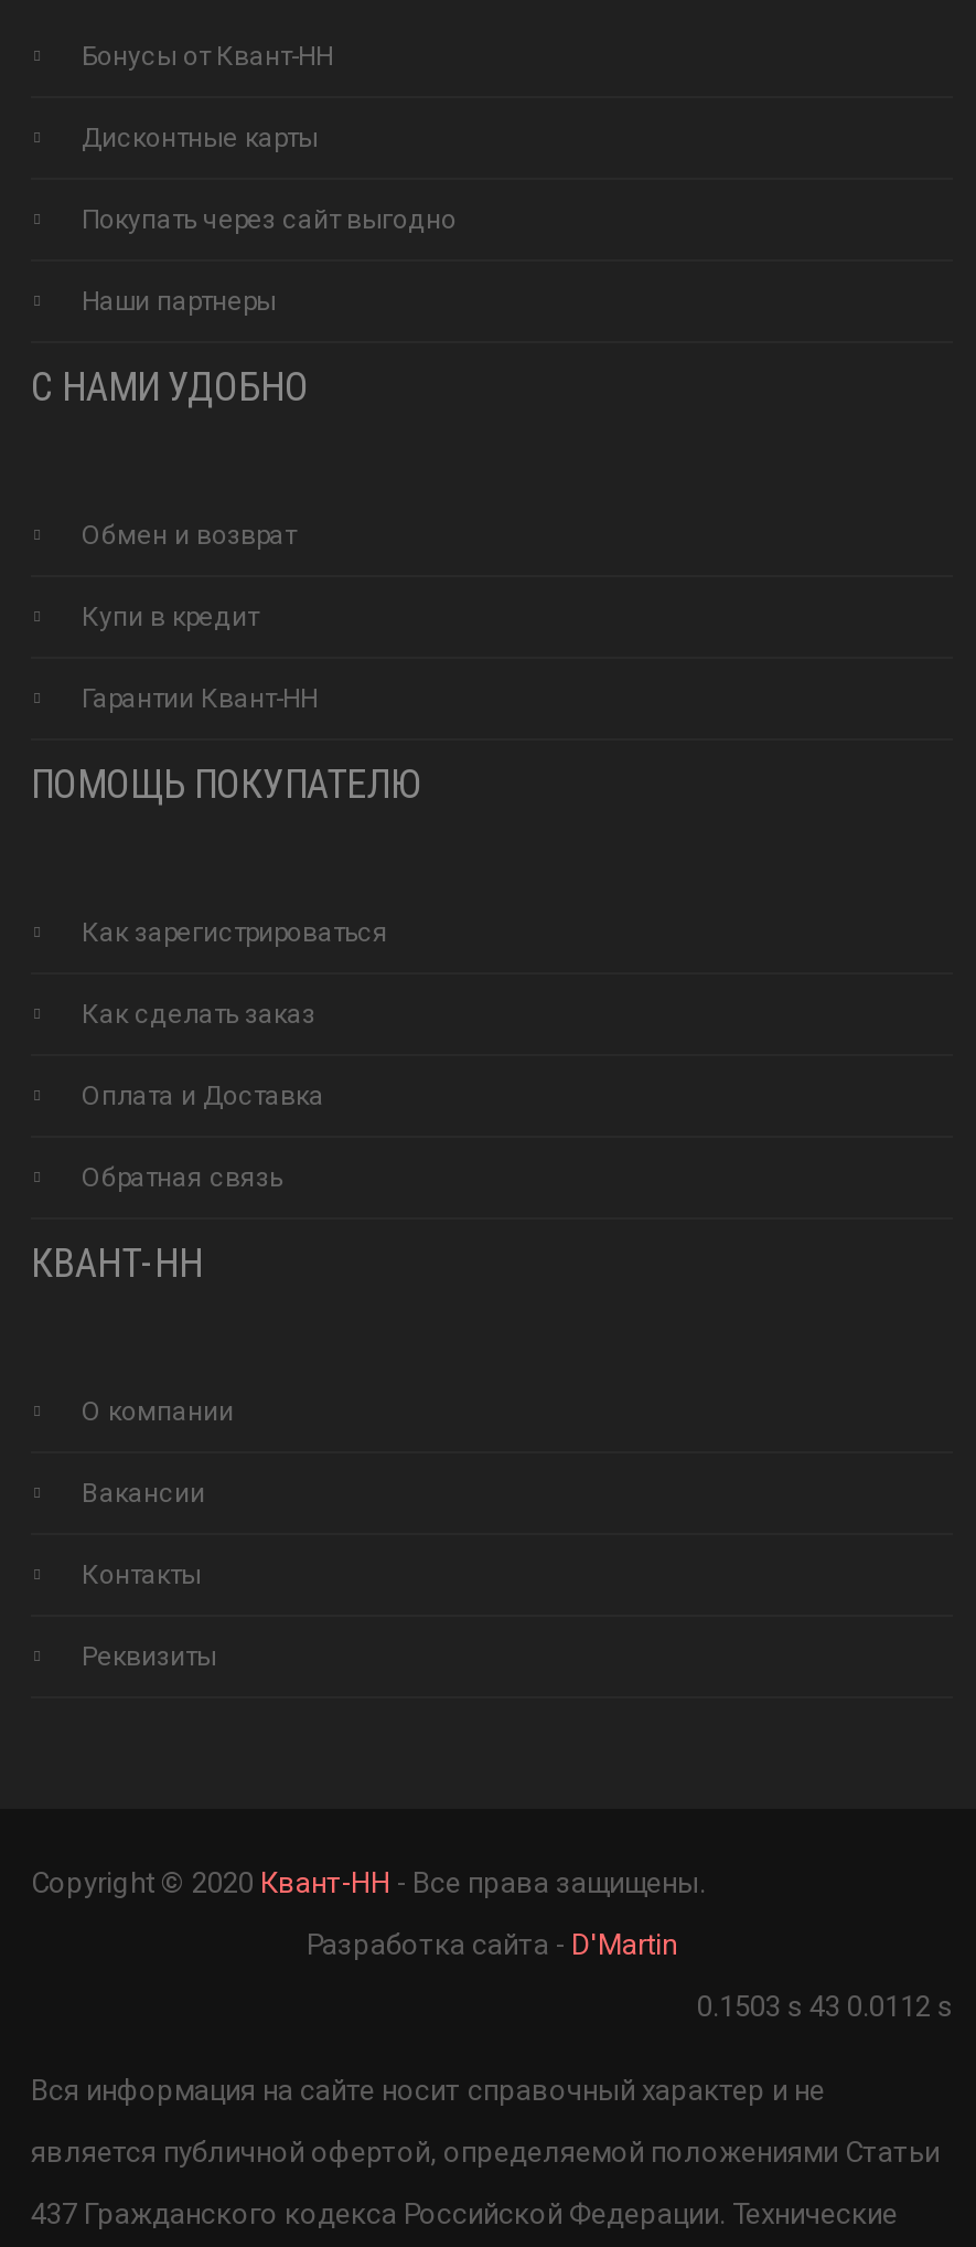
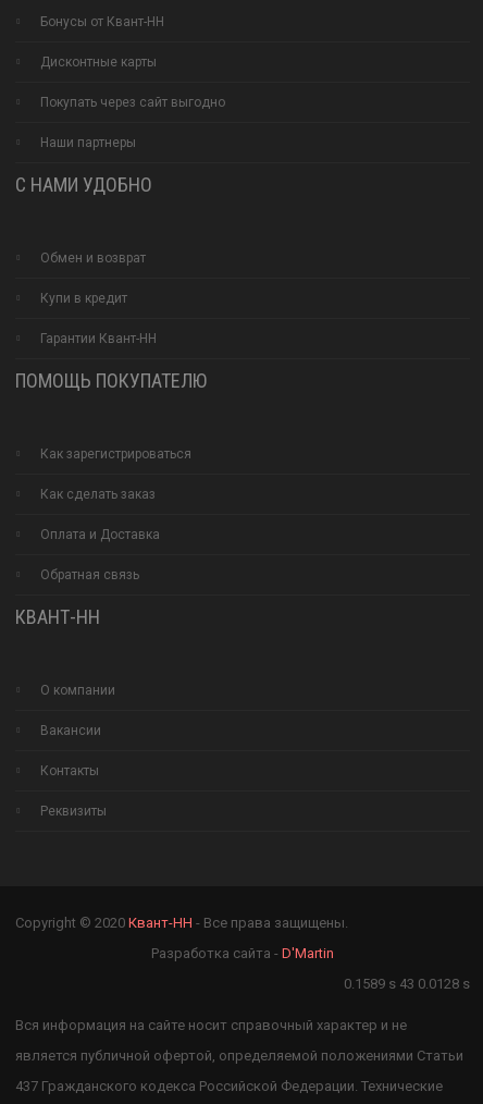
- 0.1503 s 43 0.0112 s
+ 0.1589 s 43 0.0128 s
